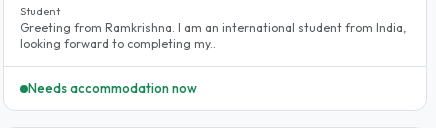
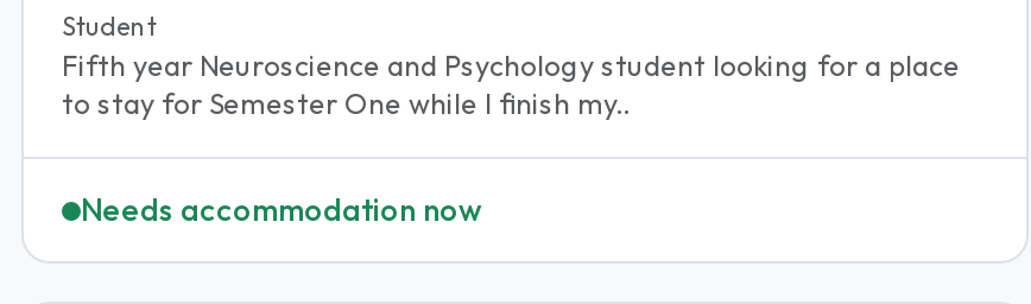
- Greeting from Ramkrishna. I am an international student from India,
- looking forward to completing my..
+ Fifth year Neuroscience and Psychology student looking for a place
+ to stay for Semester One while I finish my..
